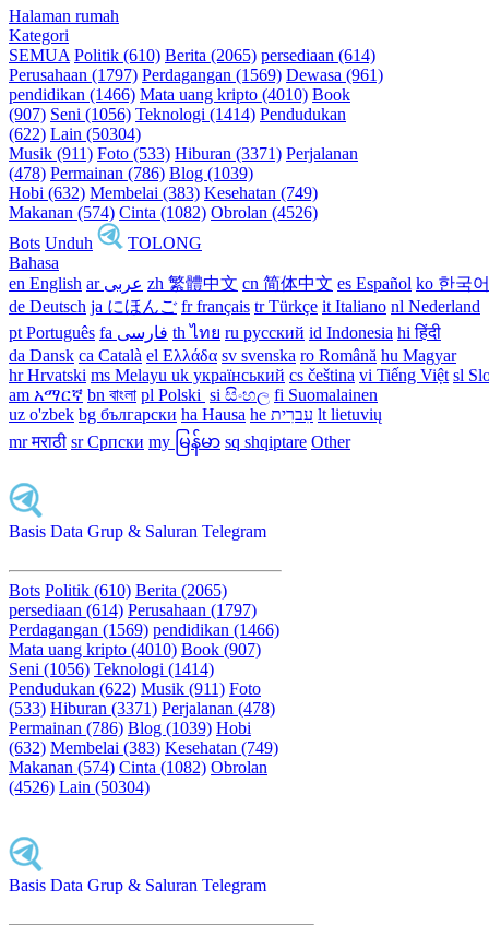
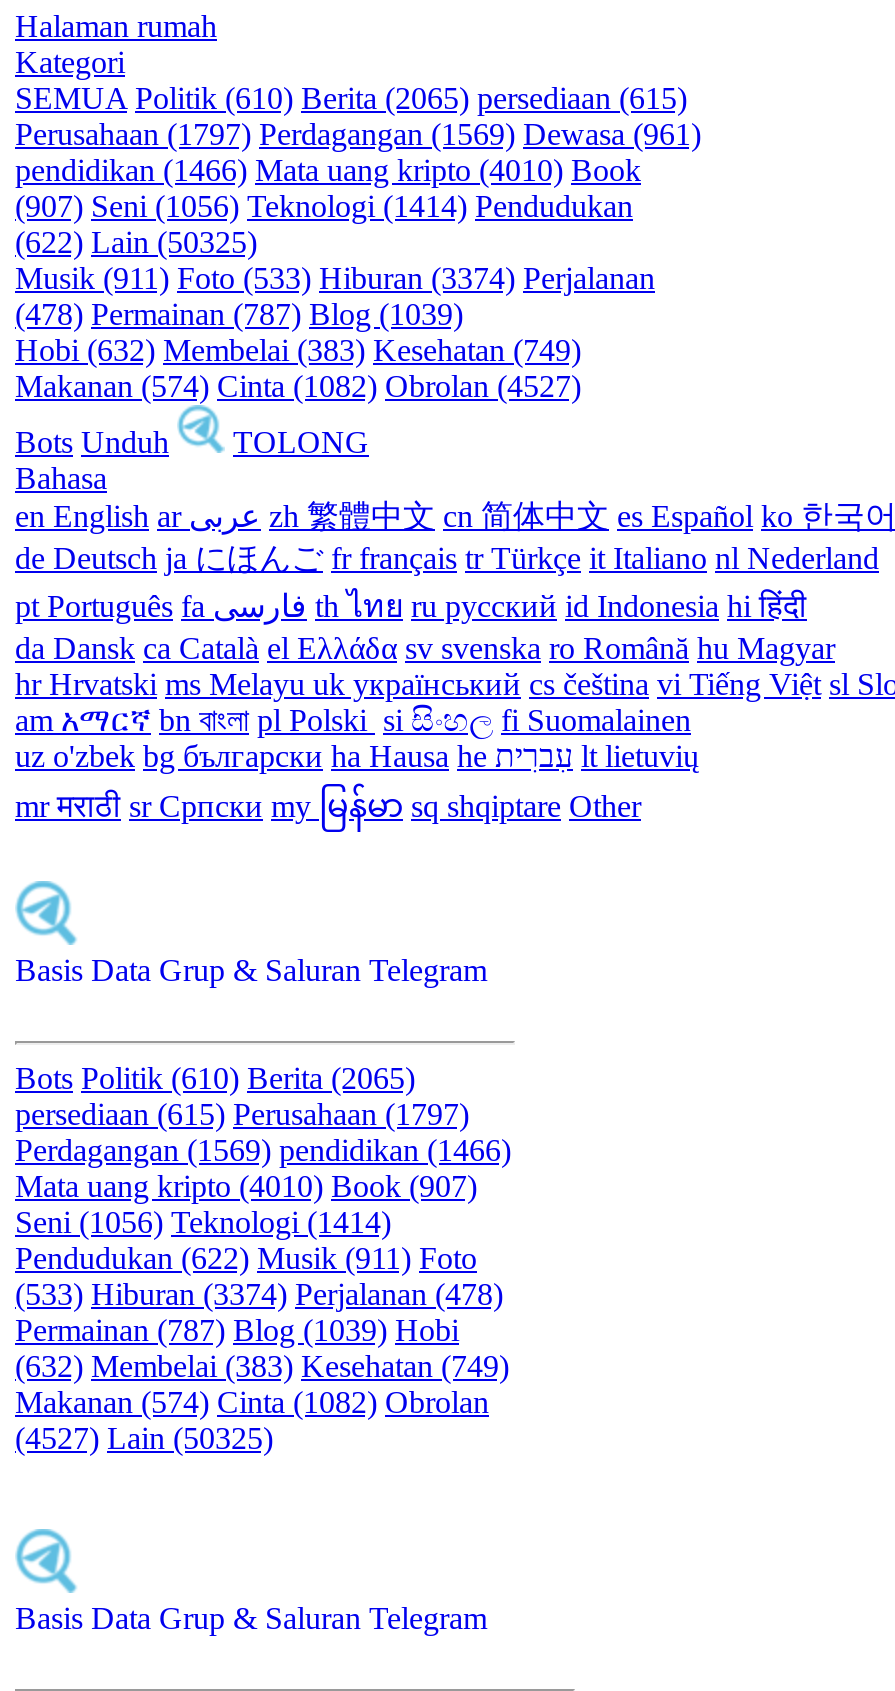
- SEMUA Politik (610) Berita (2065) persediaan (614)
+ SEMUA Politik (610) Berita (2065) persediaan (615)

- (622) Lain (50304)
+ (622) Lain (50325)

- Musik (911) Foto (533) Hiburan (3371) Perjalanan
+ Musik (911) Foto (533) Hiburan (3374) Perjalanan

- (478) Permainan (786) Blog (1039)
+ (478) Permainan (787) Blog (1039)

- Makanan (574) Cinta (1082) Obrolan (4526)
+ Makanan (574) Cinta (1082) Obrolan (4527)

- persediaan (614) Perusahaan (1797)
+ persediaan (615) Perusahaan (1797)

- (533) Hiburan (3371) Perjalanan (478)
+ (533) Hiburan (3374) Perjalanan (478)

- Permainan (786) Blog (1039) Hobi
+ Permainan (787) Blog (1039) Hobi

- (4526) Lain (50304)
+ (4527) Lain (50325)
